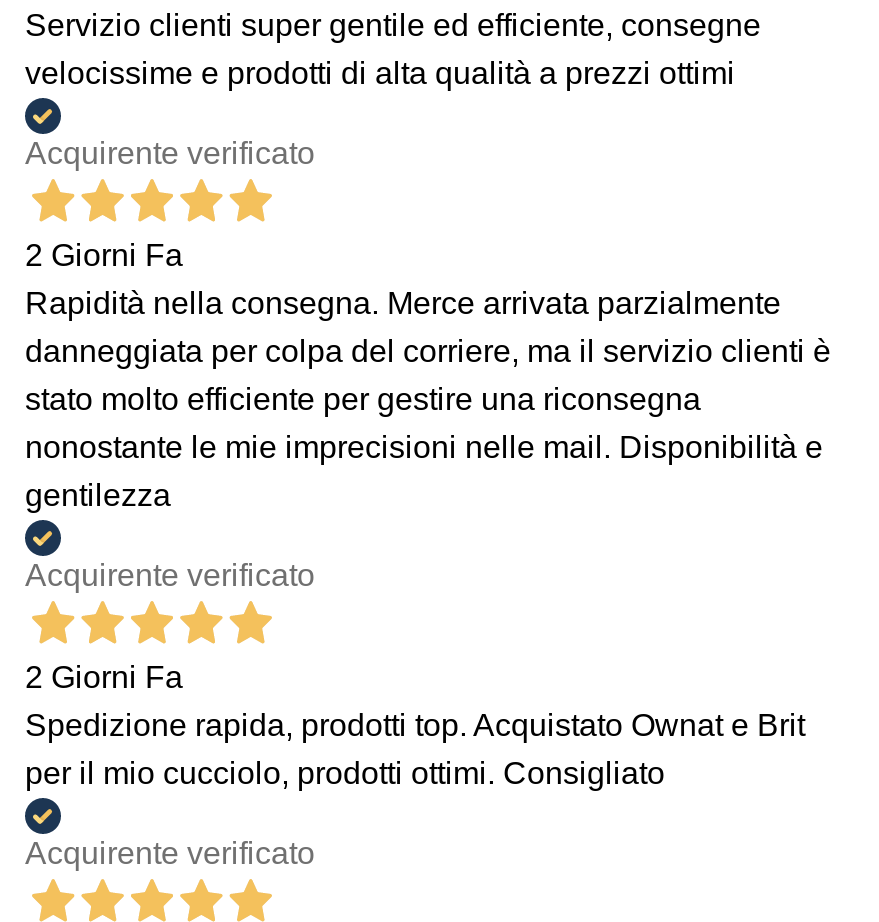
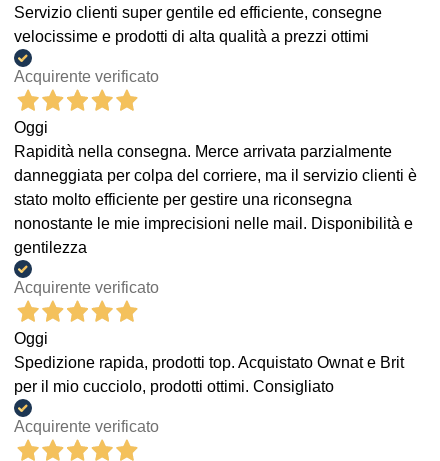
- 2 Giorni Fa
+ Oggi

- 2 Giorni Fa
+ Oggi
